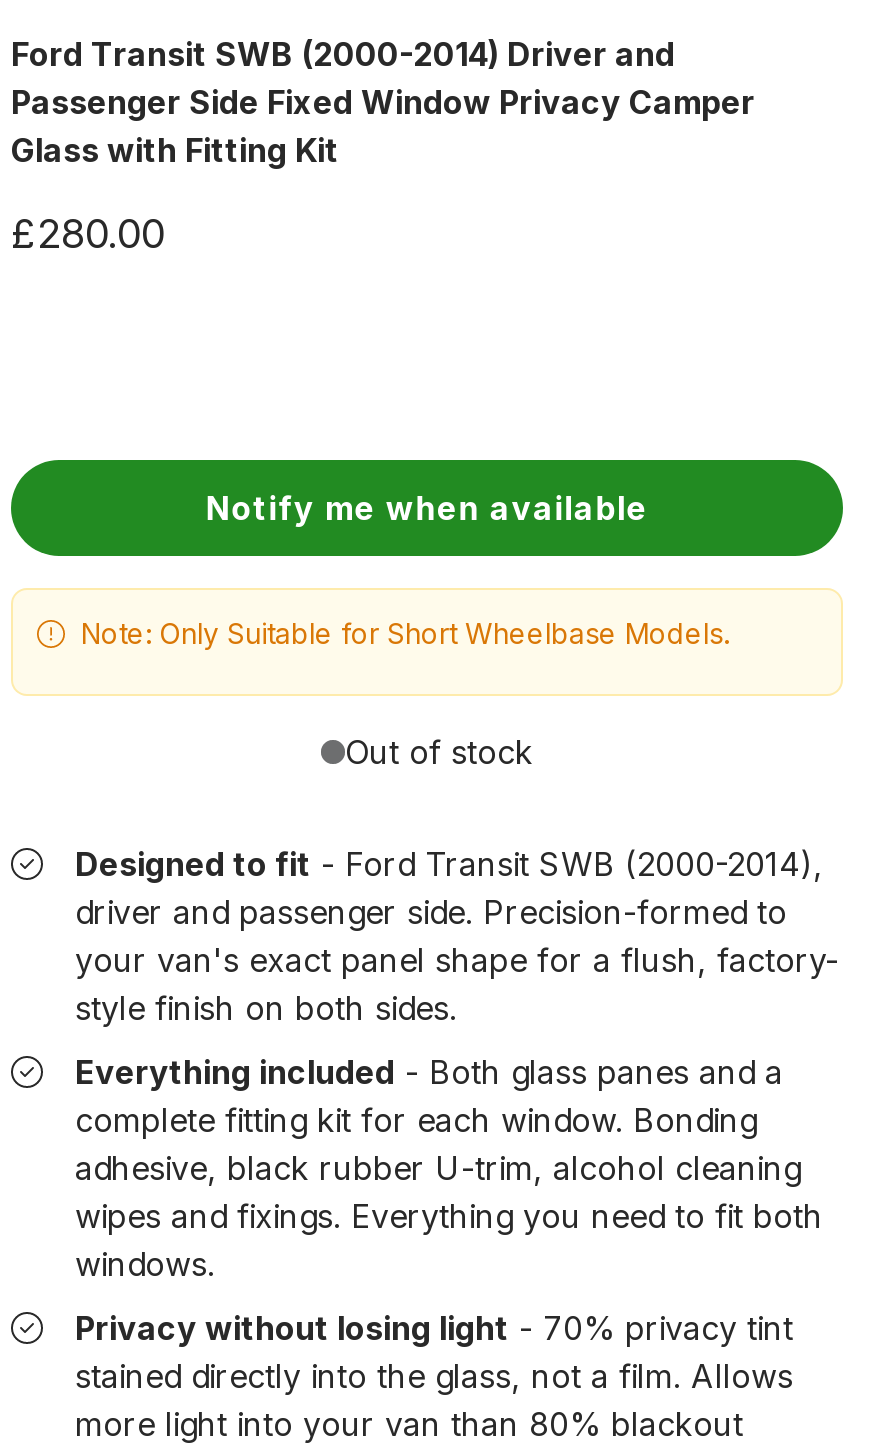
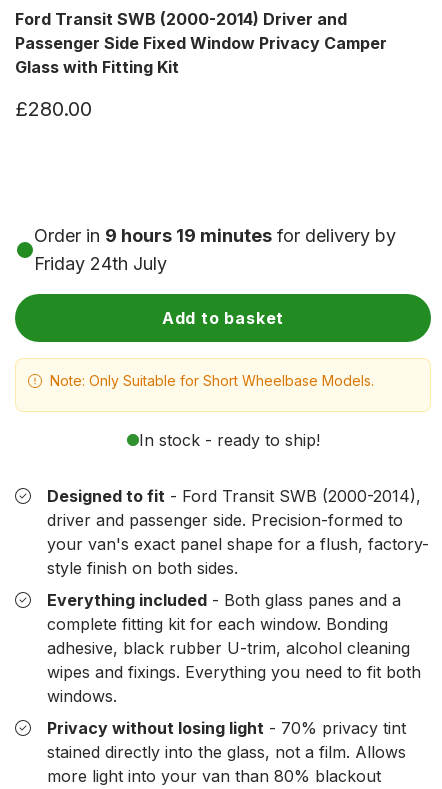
- Notify me when available
+ Order in 9 hours 19 minutes for delivery by
+ Friday 24th July
+ Add to basket

- Out of stock
+ In stock - ready to ship!
